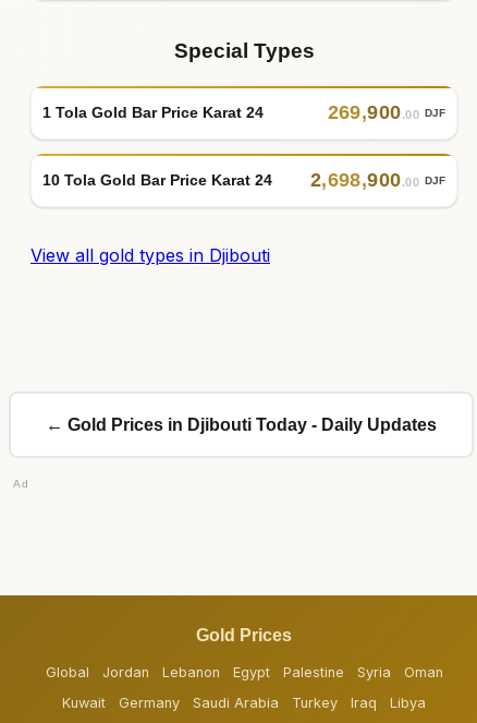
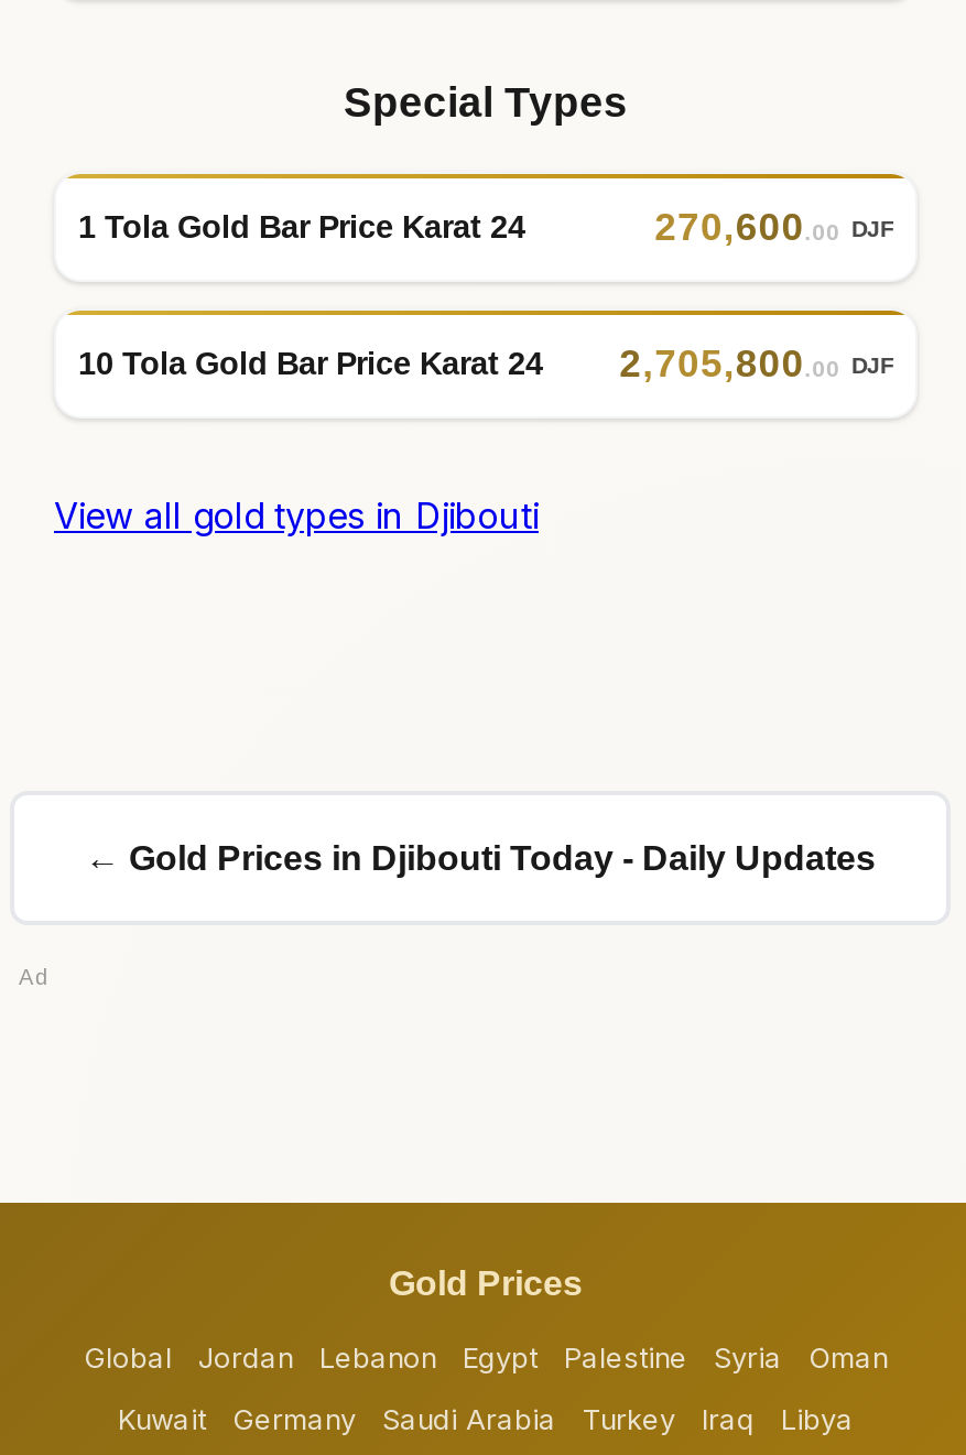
- 269,900.00 DJF
+ 270,600.00 DJF

- 2,698,900.00 DJF
+ 2,705,800.00 DJF
